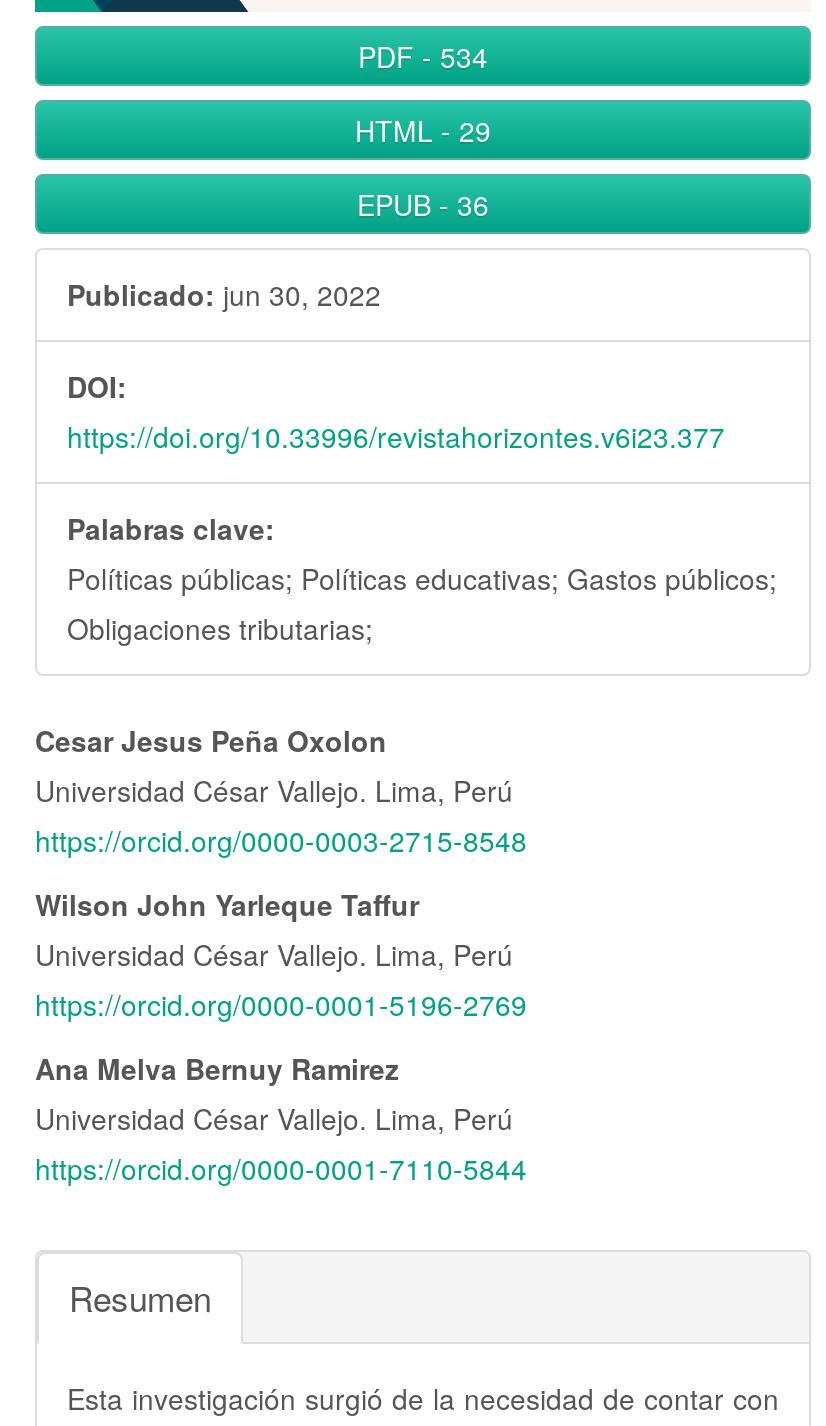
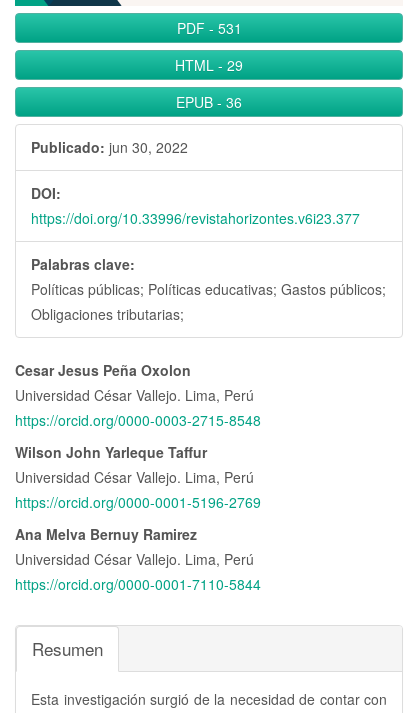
- PDF - 534
+ PDF - 531
